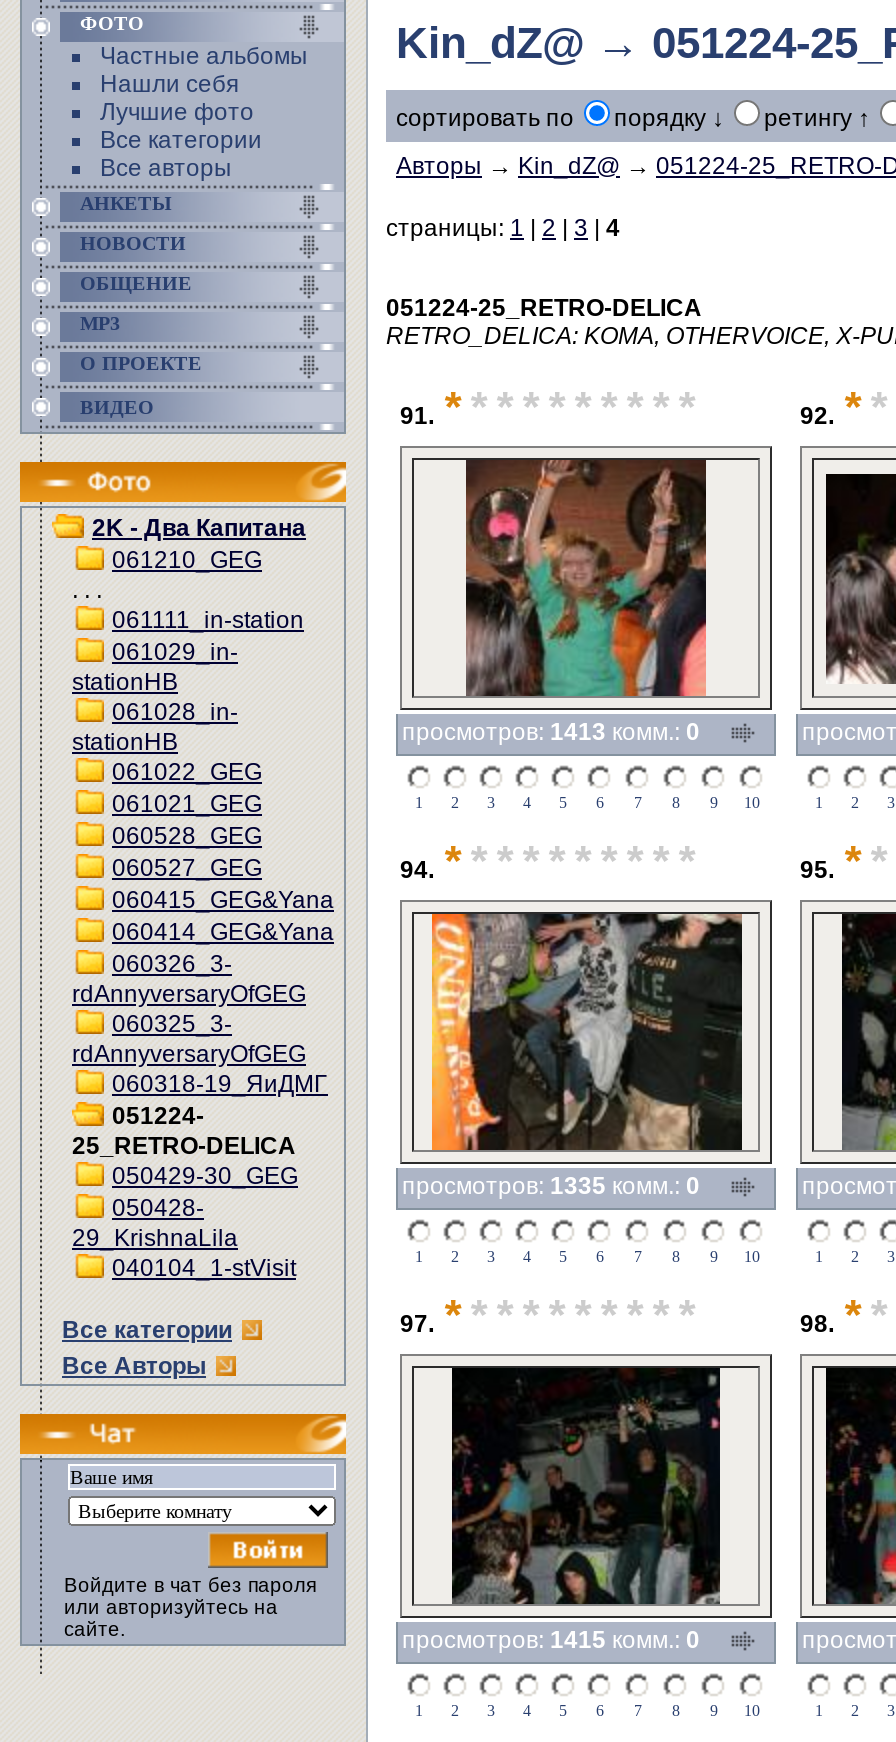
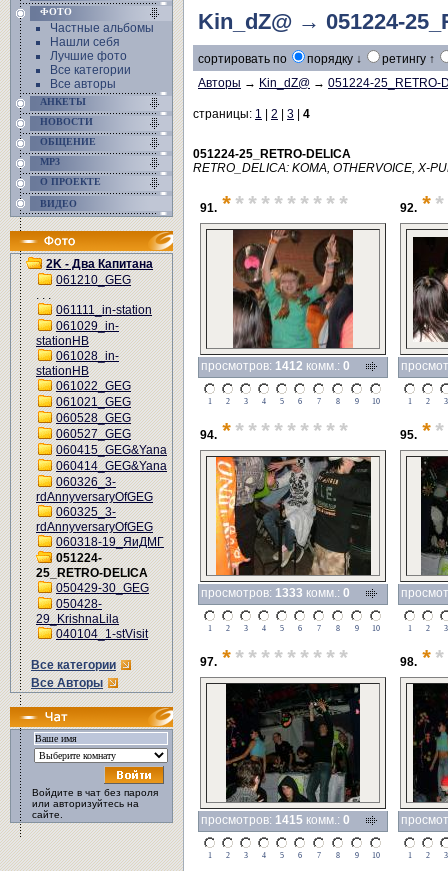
- просмотров: 1413 комм.: 0
+ просмотров: 1412 комм.: 0

- просмотров: 1335 комм.: 0
+ просмотров: 1333 комм.: 0
